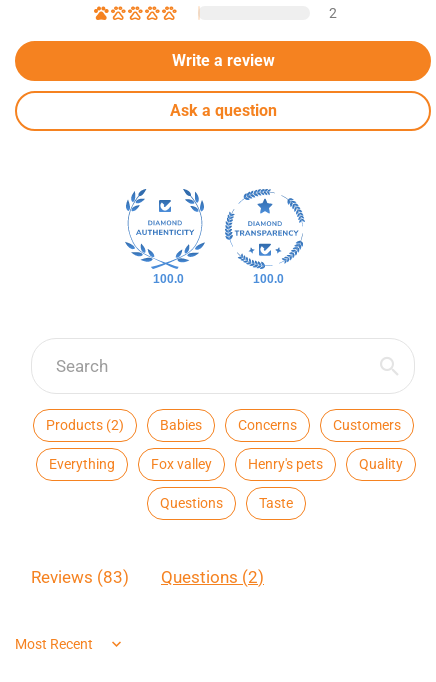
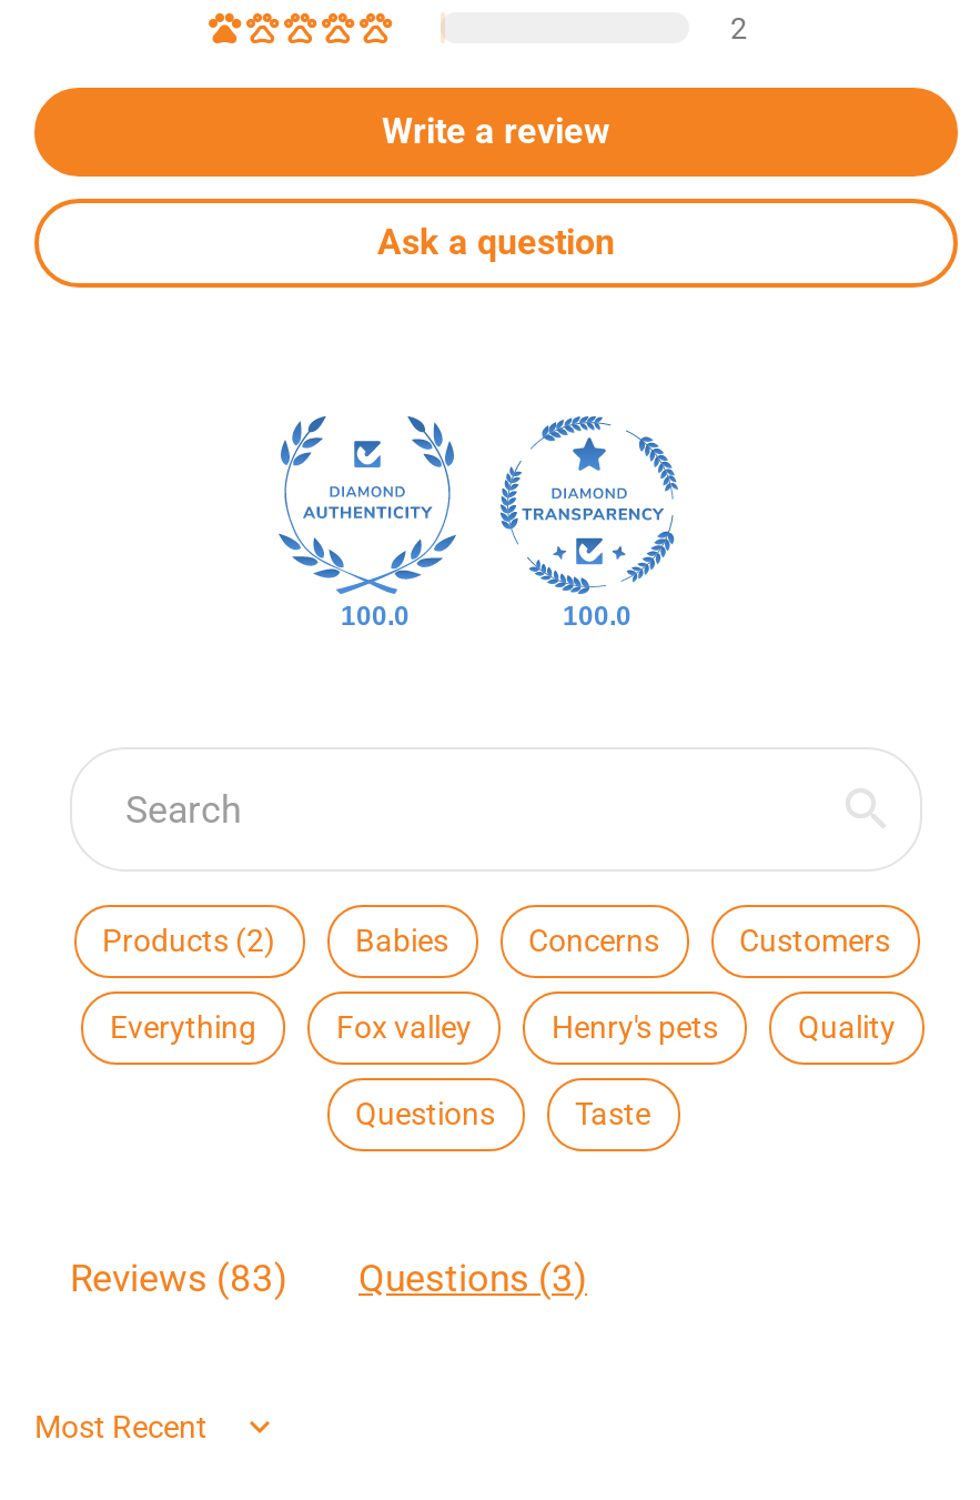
- Reviews (83) Questions (2)
+ Reviews (83) Questions (3)
